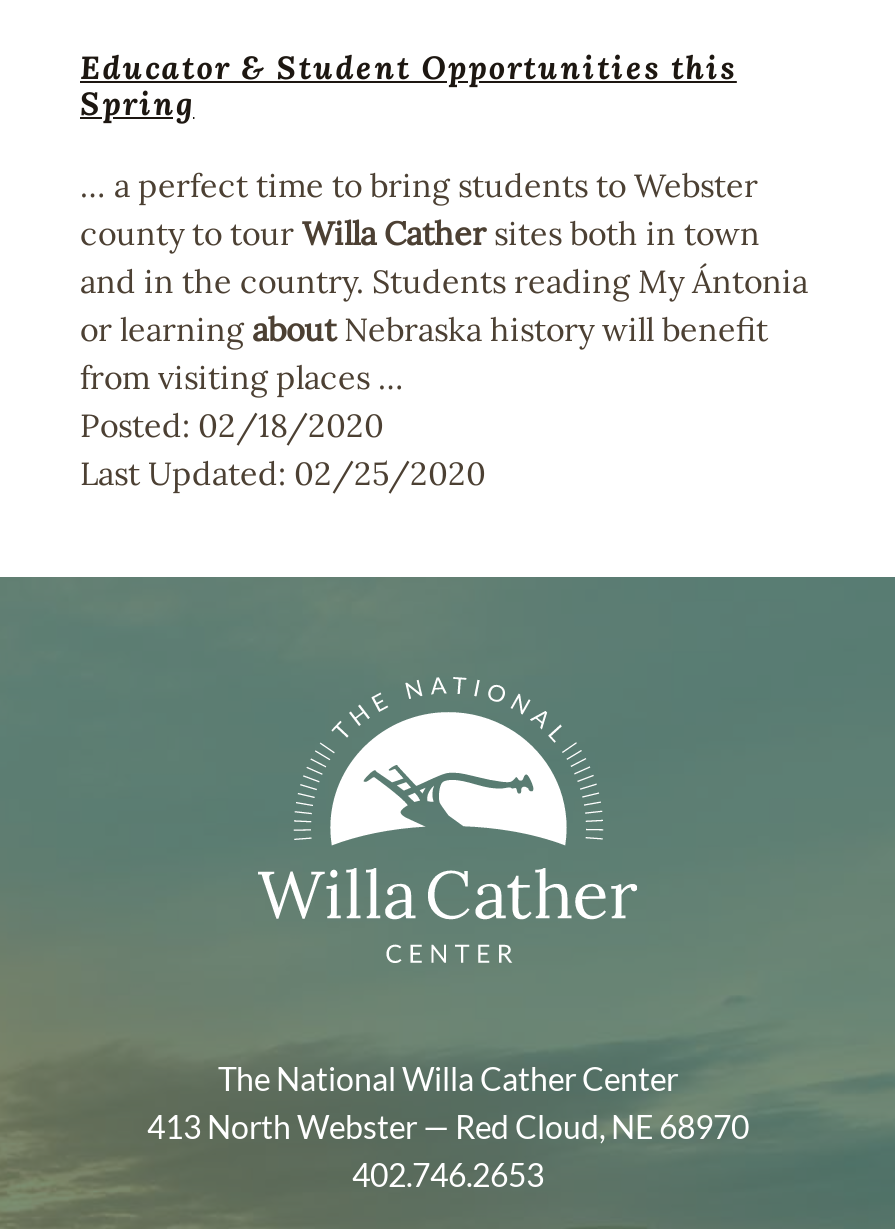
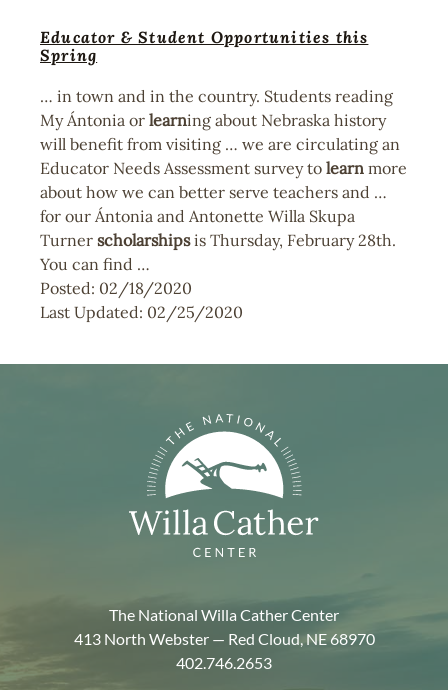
- … a perfect time to bring students to Webster
- county to tour Willa Cather sites both in town
- and in the country. Students reading My Ántonia
- or learning about Nebraska history will benefit
- from visiting places …
+ … in town and in the country. Students reading
+ My Ántonia or learning about Nebraska history
+ will benefit from visiting … we are circulating an
+ Educator Needs Assessment survey to learn more
+ about how we can better serve teachers and …
+ for our Ántonia and Antonette Willa Skupa
+ Turner scholarships is Thursday, February 28th.
+ You can find …
